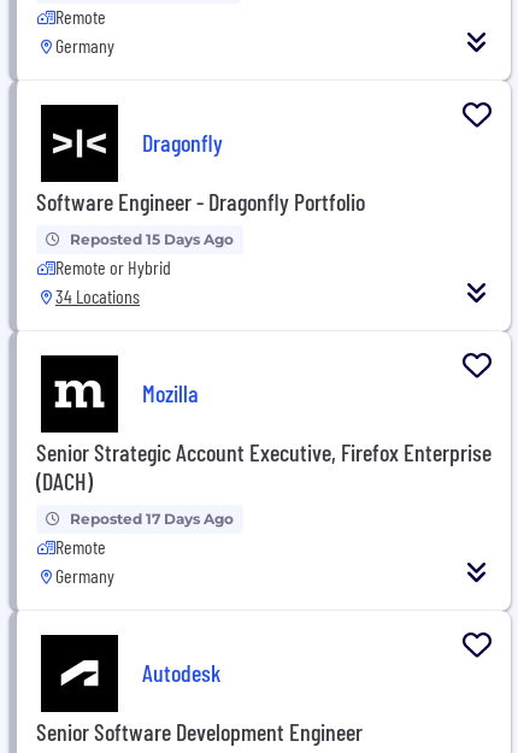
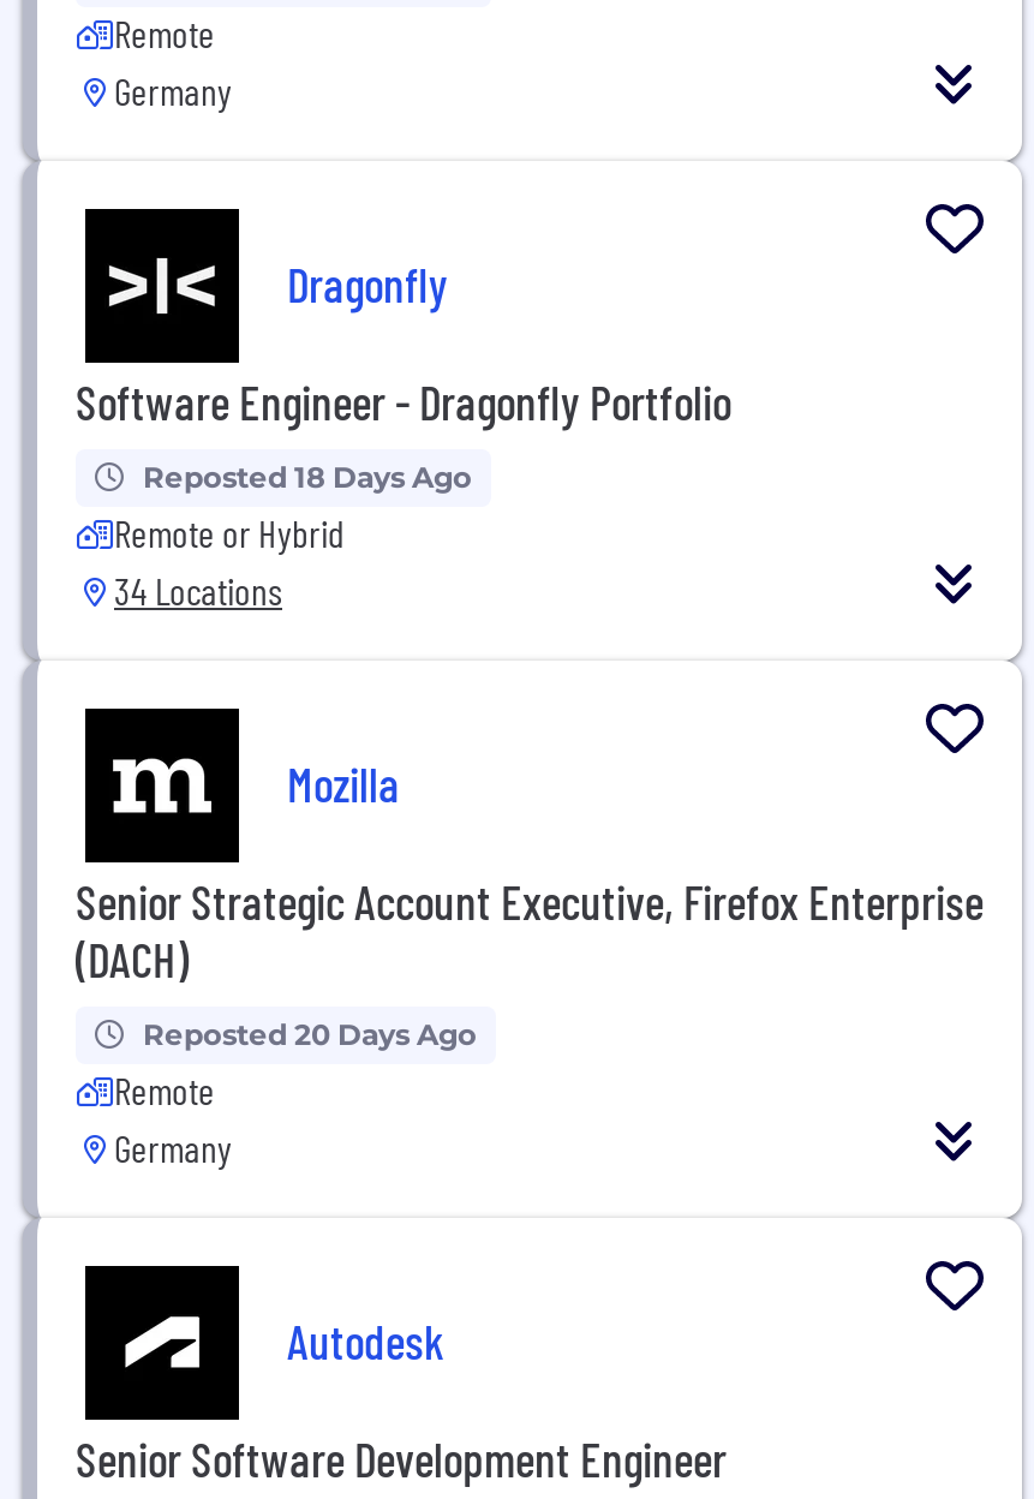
- Reposted 15 Days Ago
+ Reposted 18 Days Ago

- Reposted 17 Days Ago
+ Reposted 20 Days Ago
